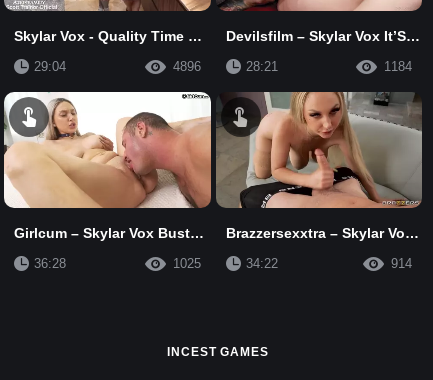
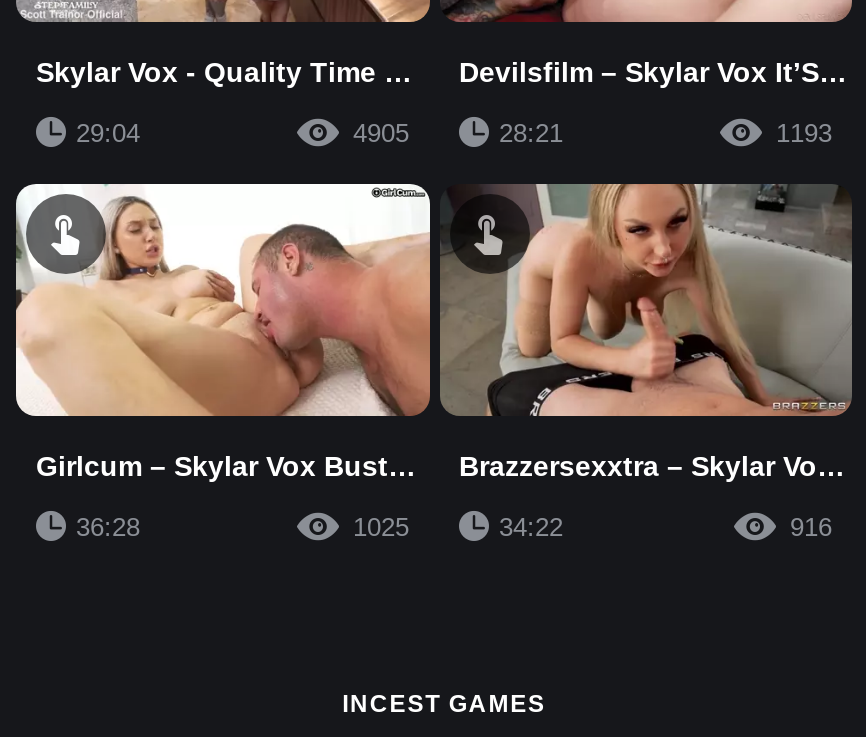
- 4896
+ 4905

- 1184
+ 1193

- 914
+ 916
